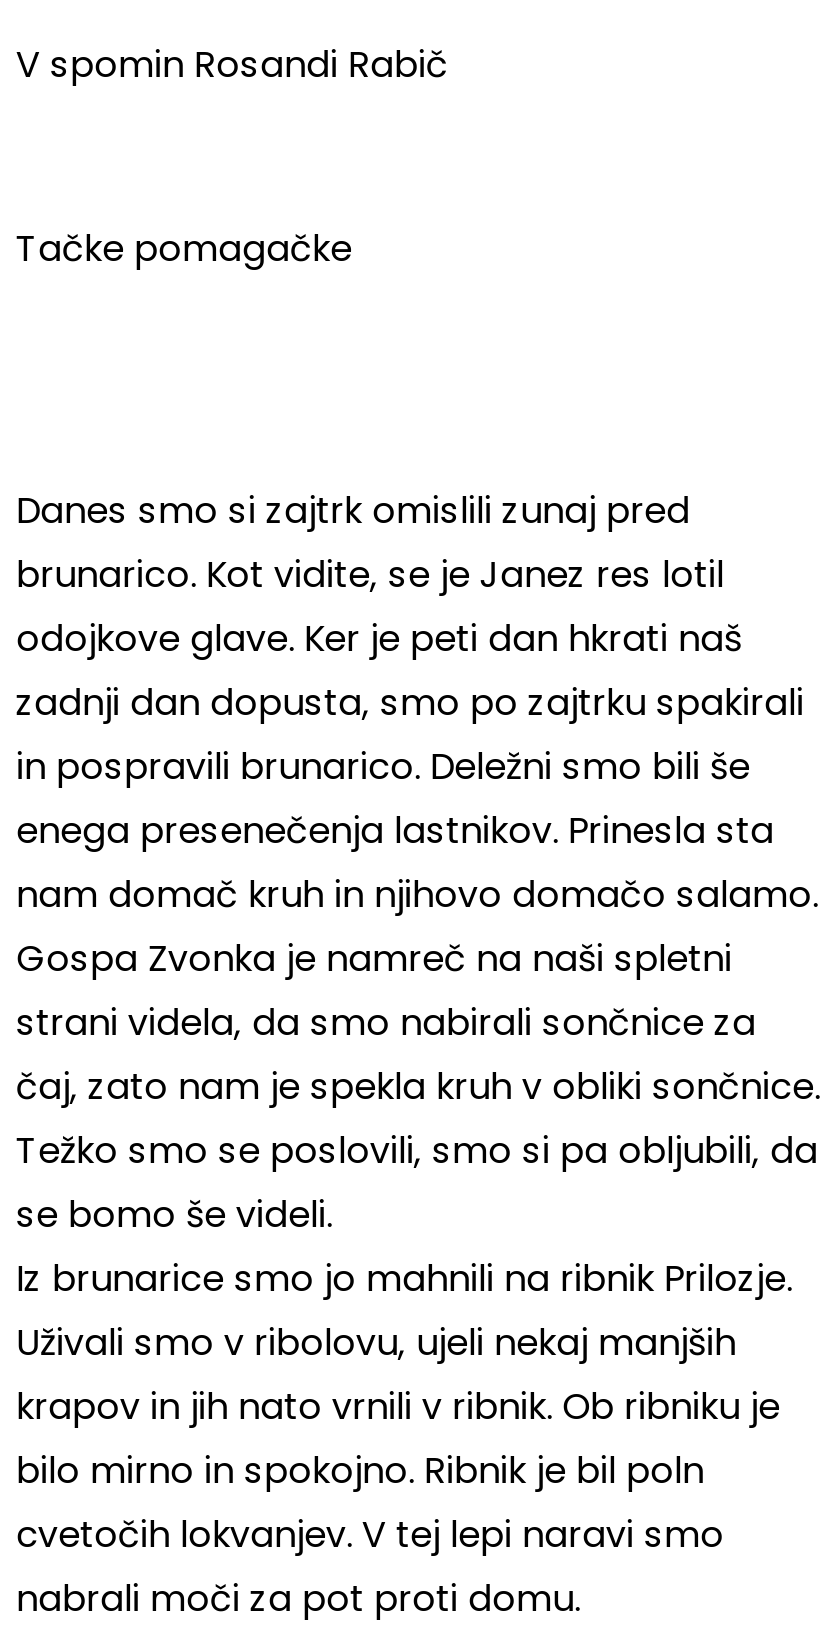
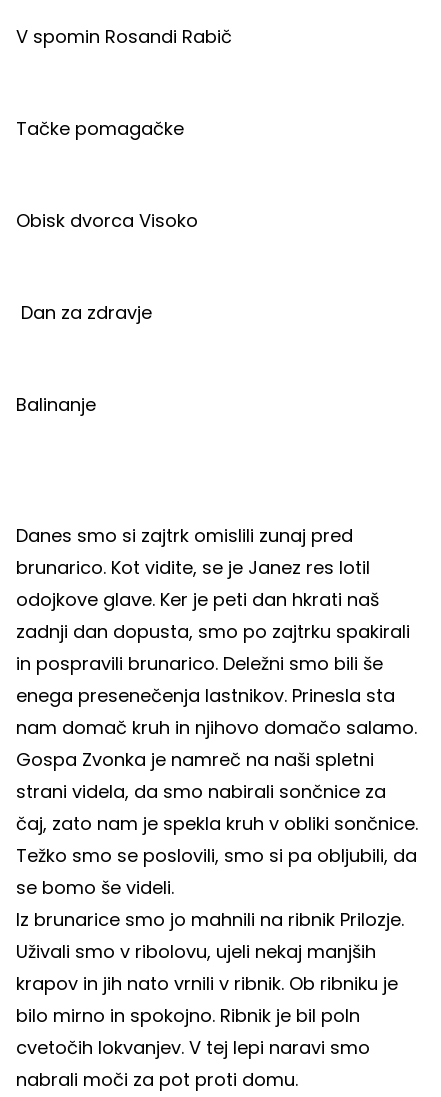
+ Obisk dvorca Visoko

+ Dan za zdravje

+ Balinanje
